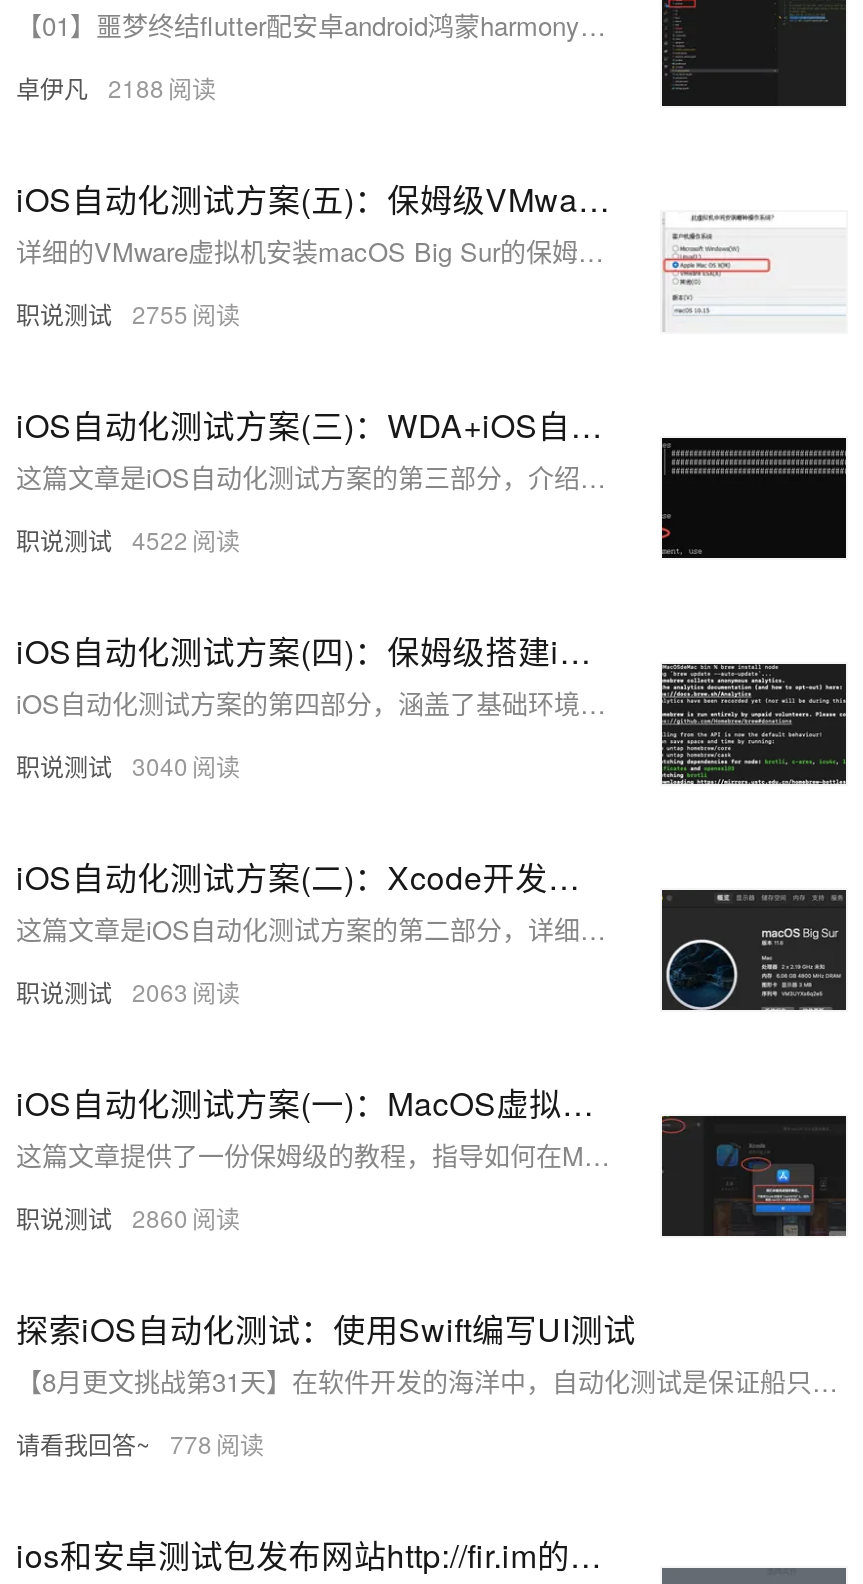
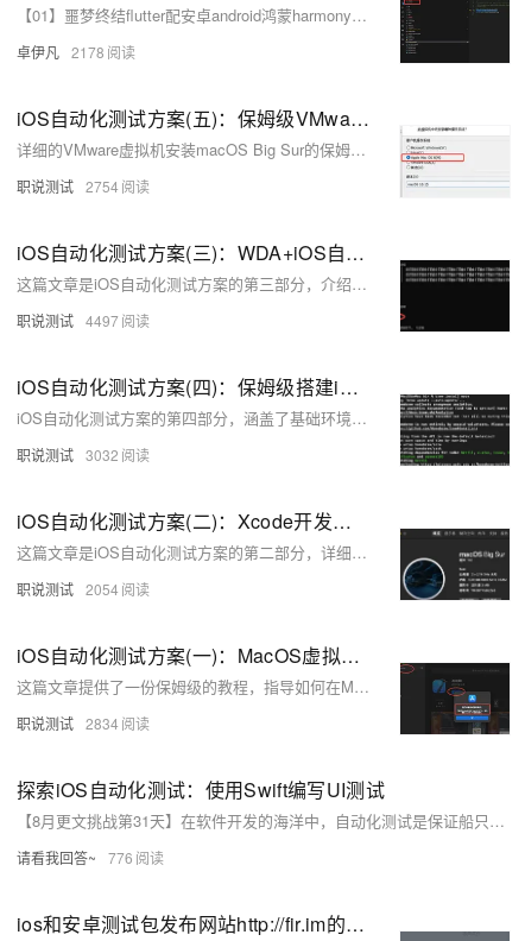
- 卓伊凡 2188
+ 卓伊凡 2178

- 职说测试 2755
+ 职说测试 2754

- 职说测试 4522
+ 职说测试 4497

- 职说测试 3040
+ 职说测试 3032

- 职说测试 2063
+ 职说测试 2054

- 职说测试 2860
+ 职说测试 2834

- 请看我回答~ 778
+ 请看我回答~ 776
